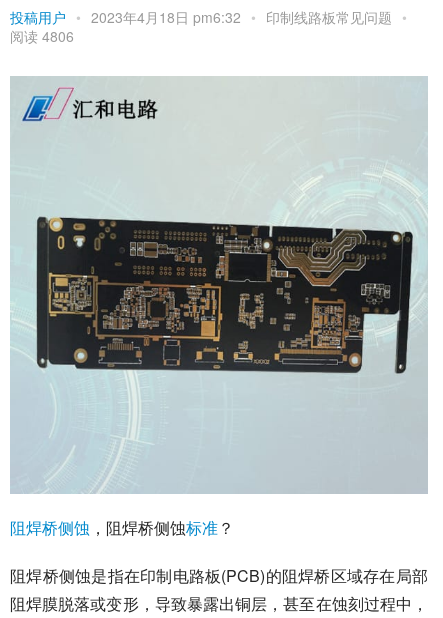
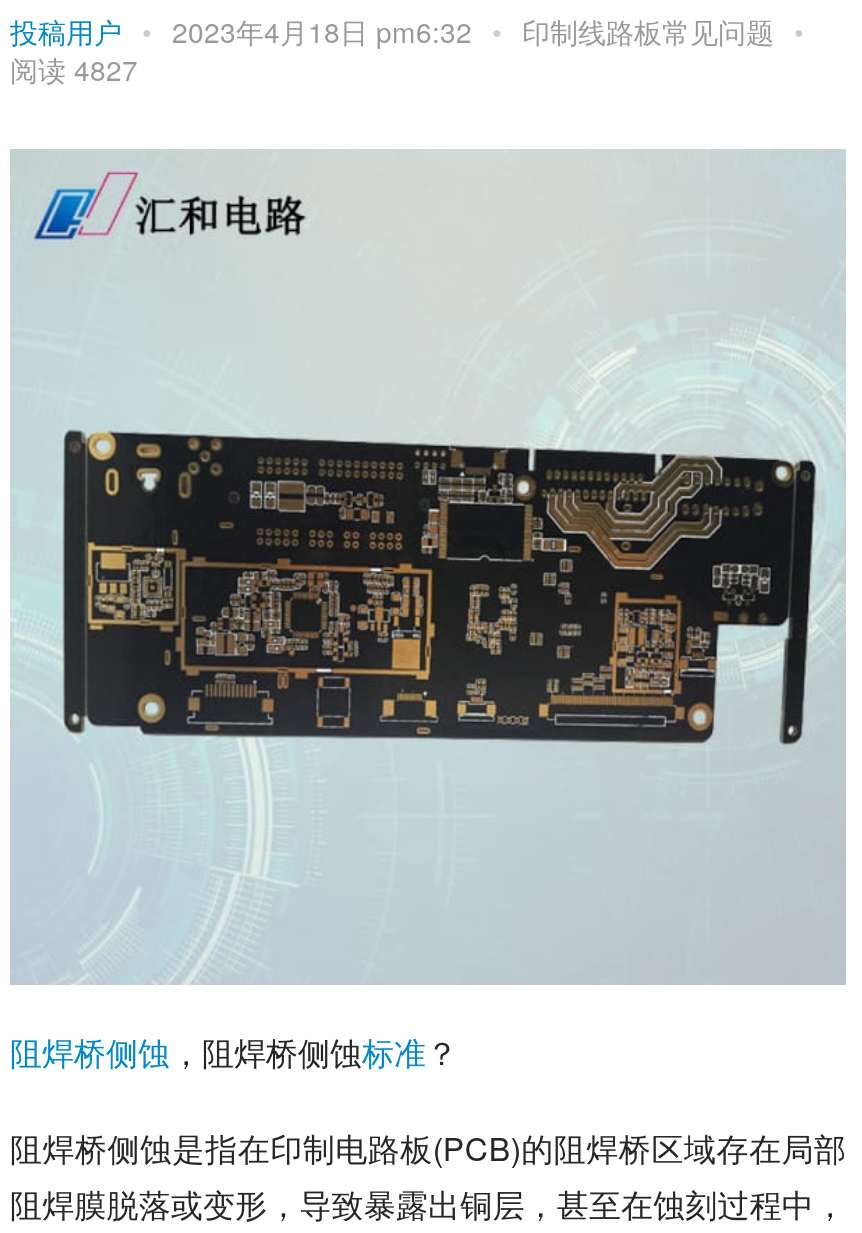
- 阅读 4806
+ 阅读 4827
